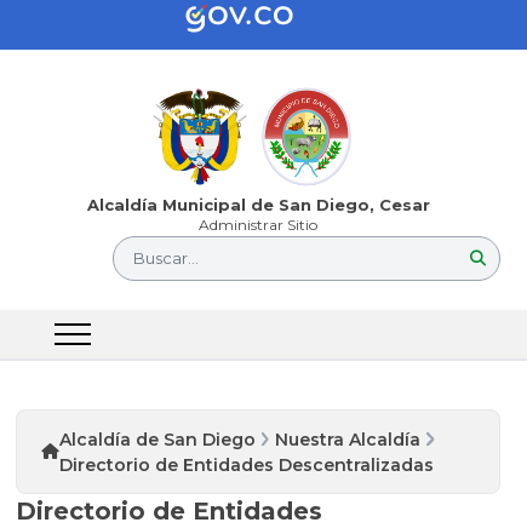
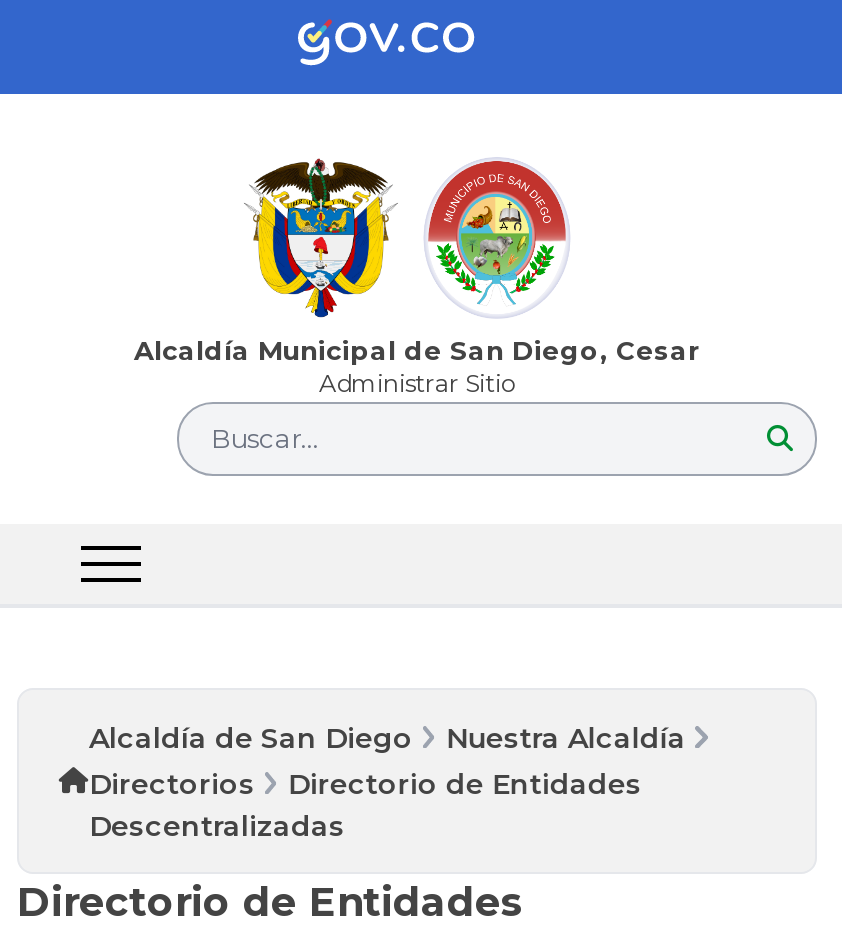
- Directorio de Entidades Descentralizadas
+ Directorios
+ Directorio de Entidades
+ Descentralizadas
